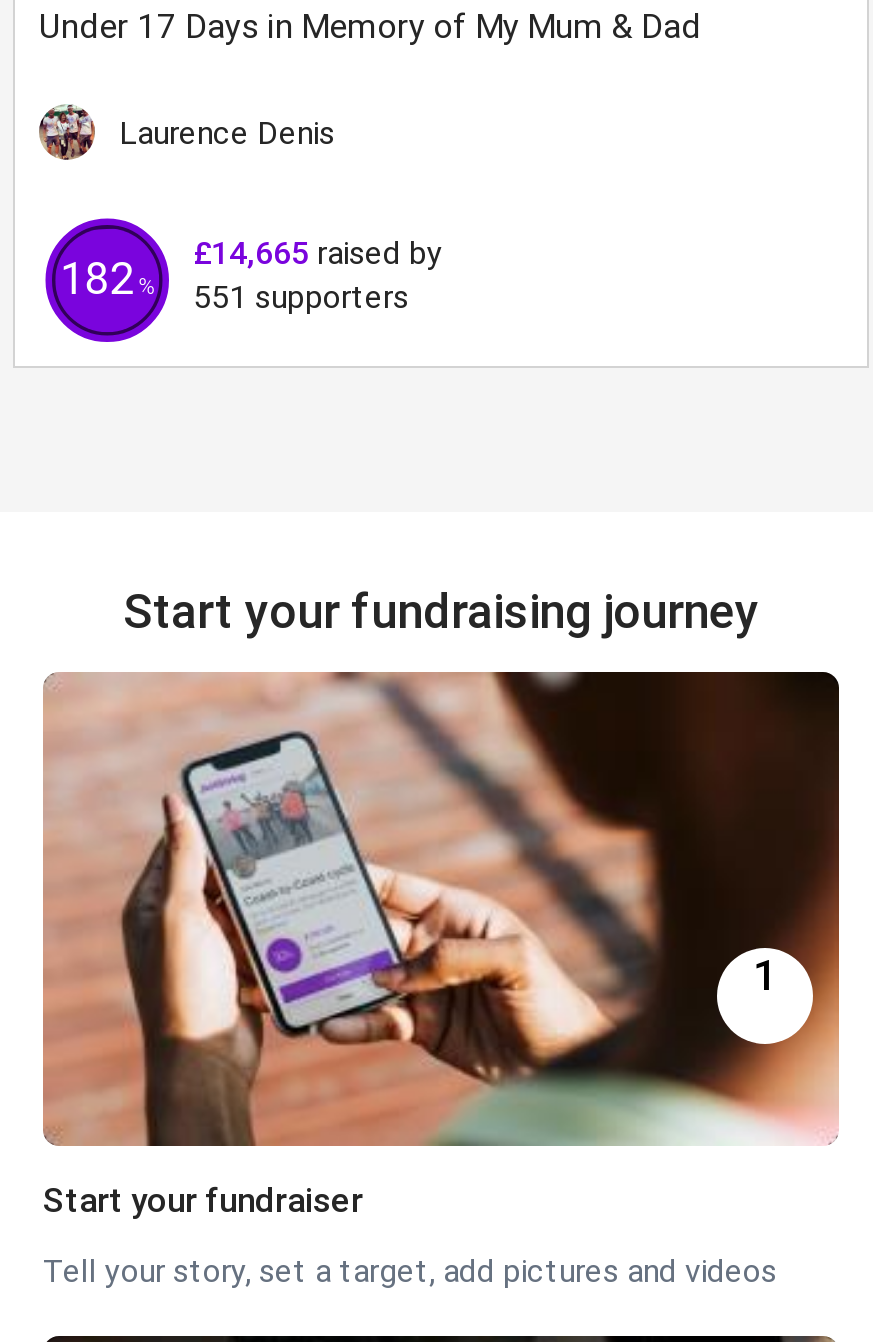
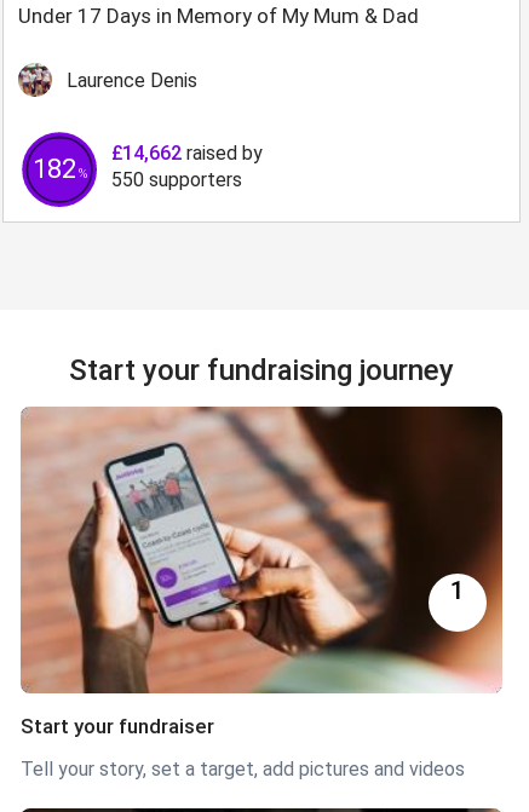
- £14,665 raised by
+ £14,662 raised by

- 551 supporters
+ 550 supporters
